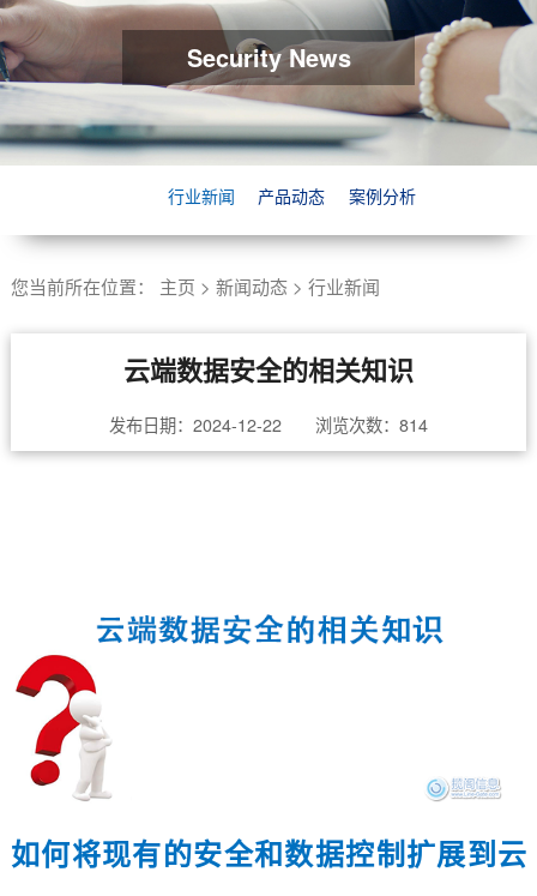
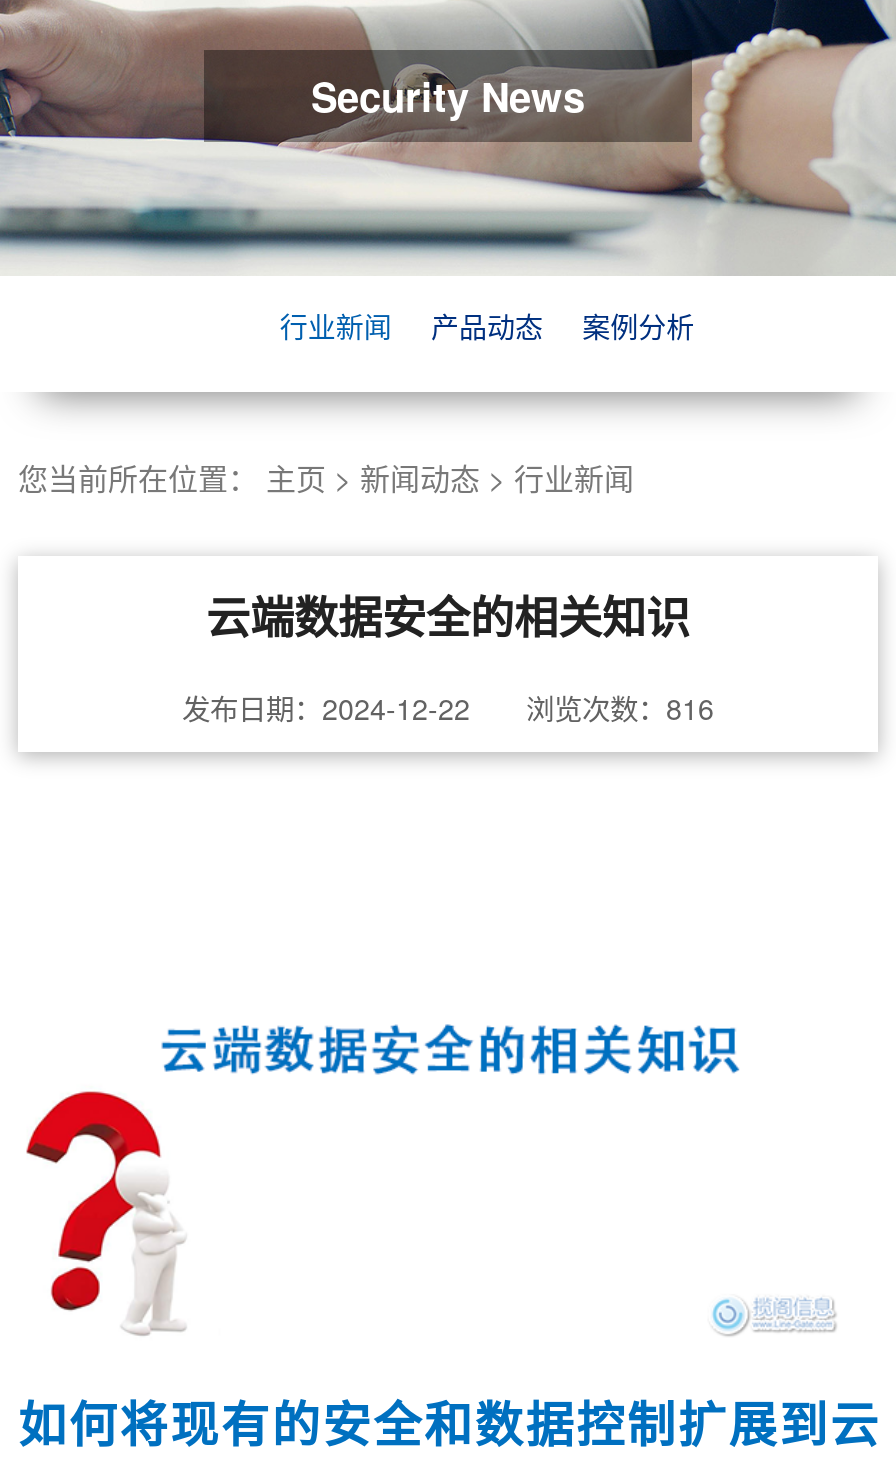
- 发布日期：2024-12-22 浏览次数：814
+ 发布日期：2024-12-22 浏览次数：816
